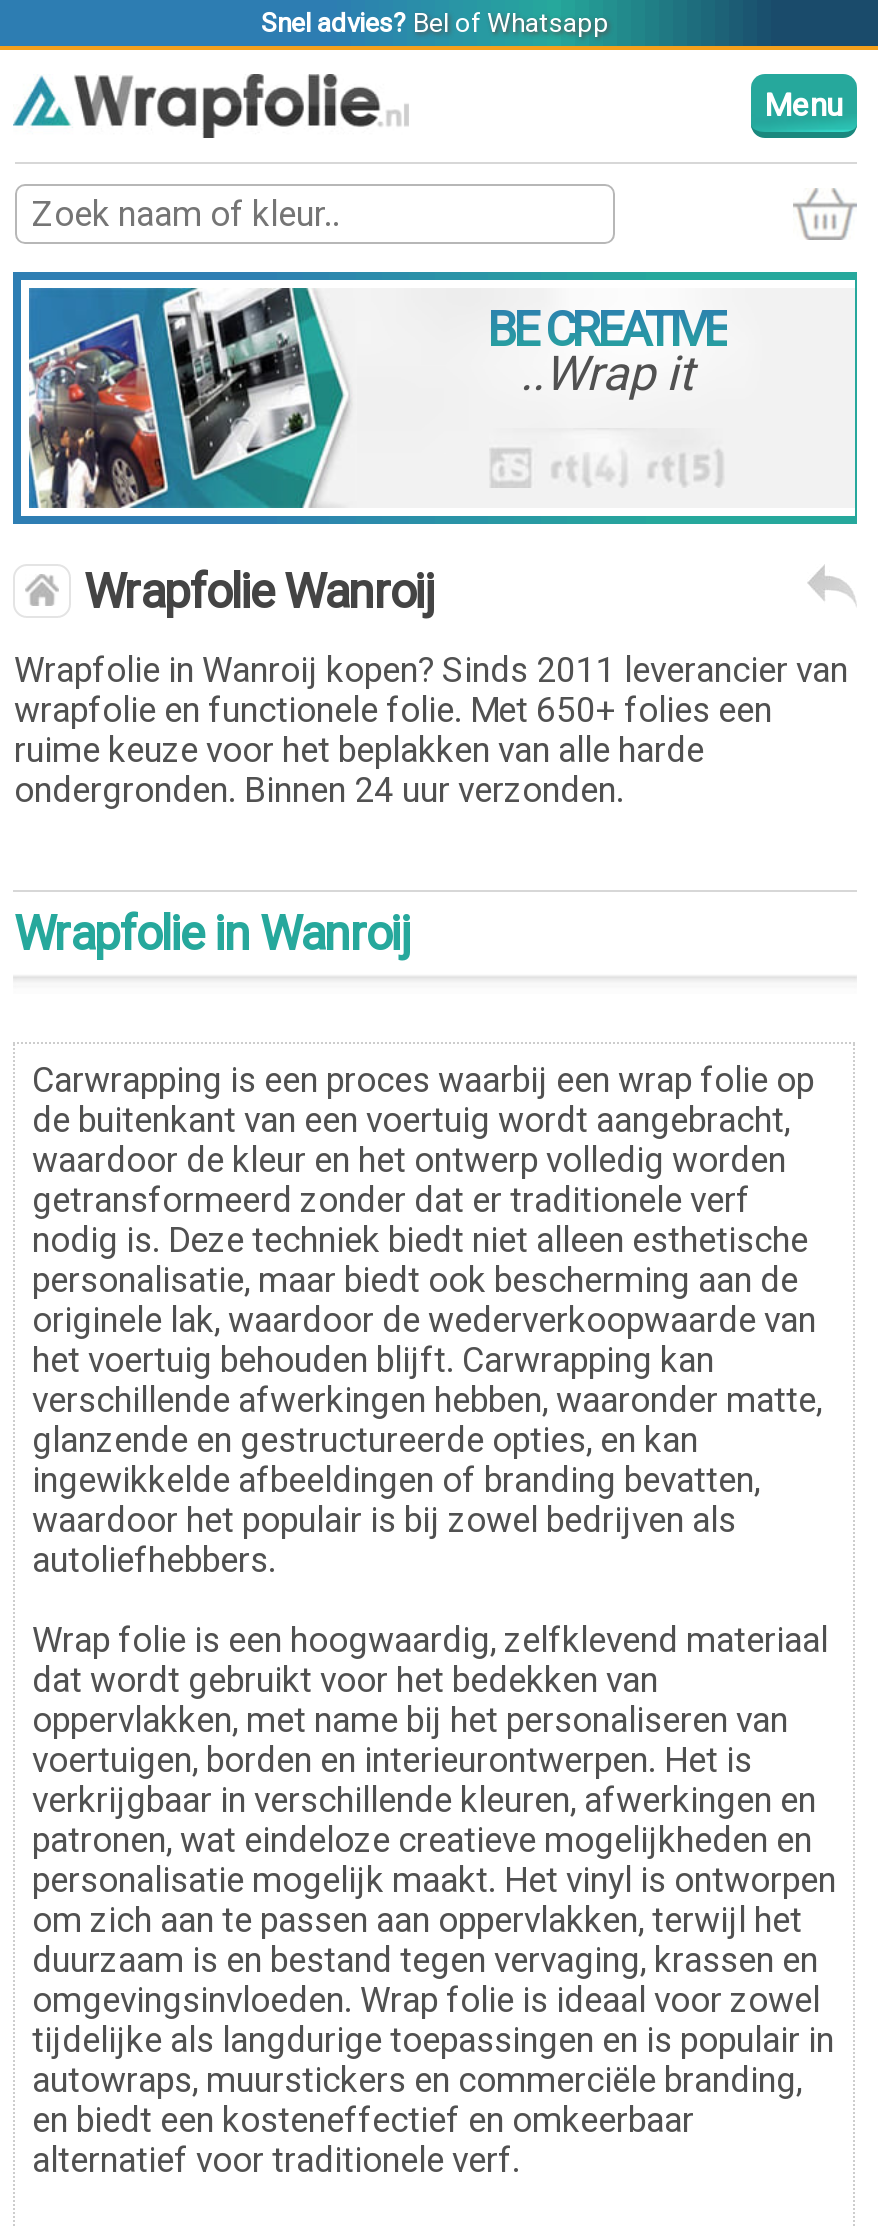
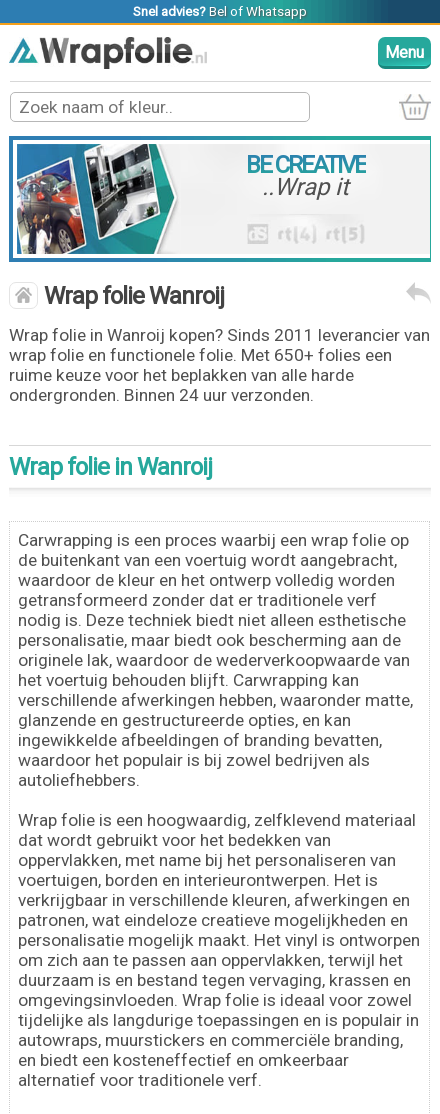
- Wrapfolie in Wanroij
+ Wrap folie in Wanroij
